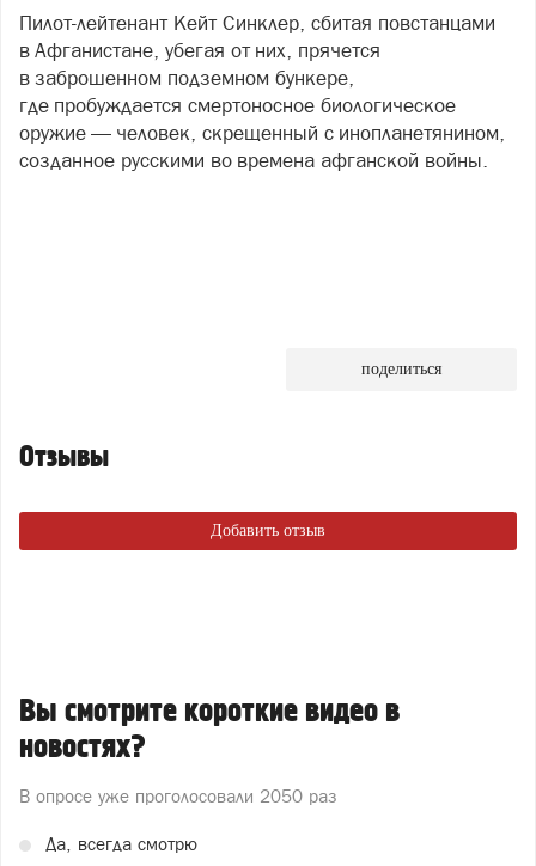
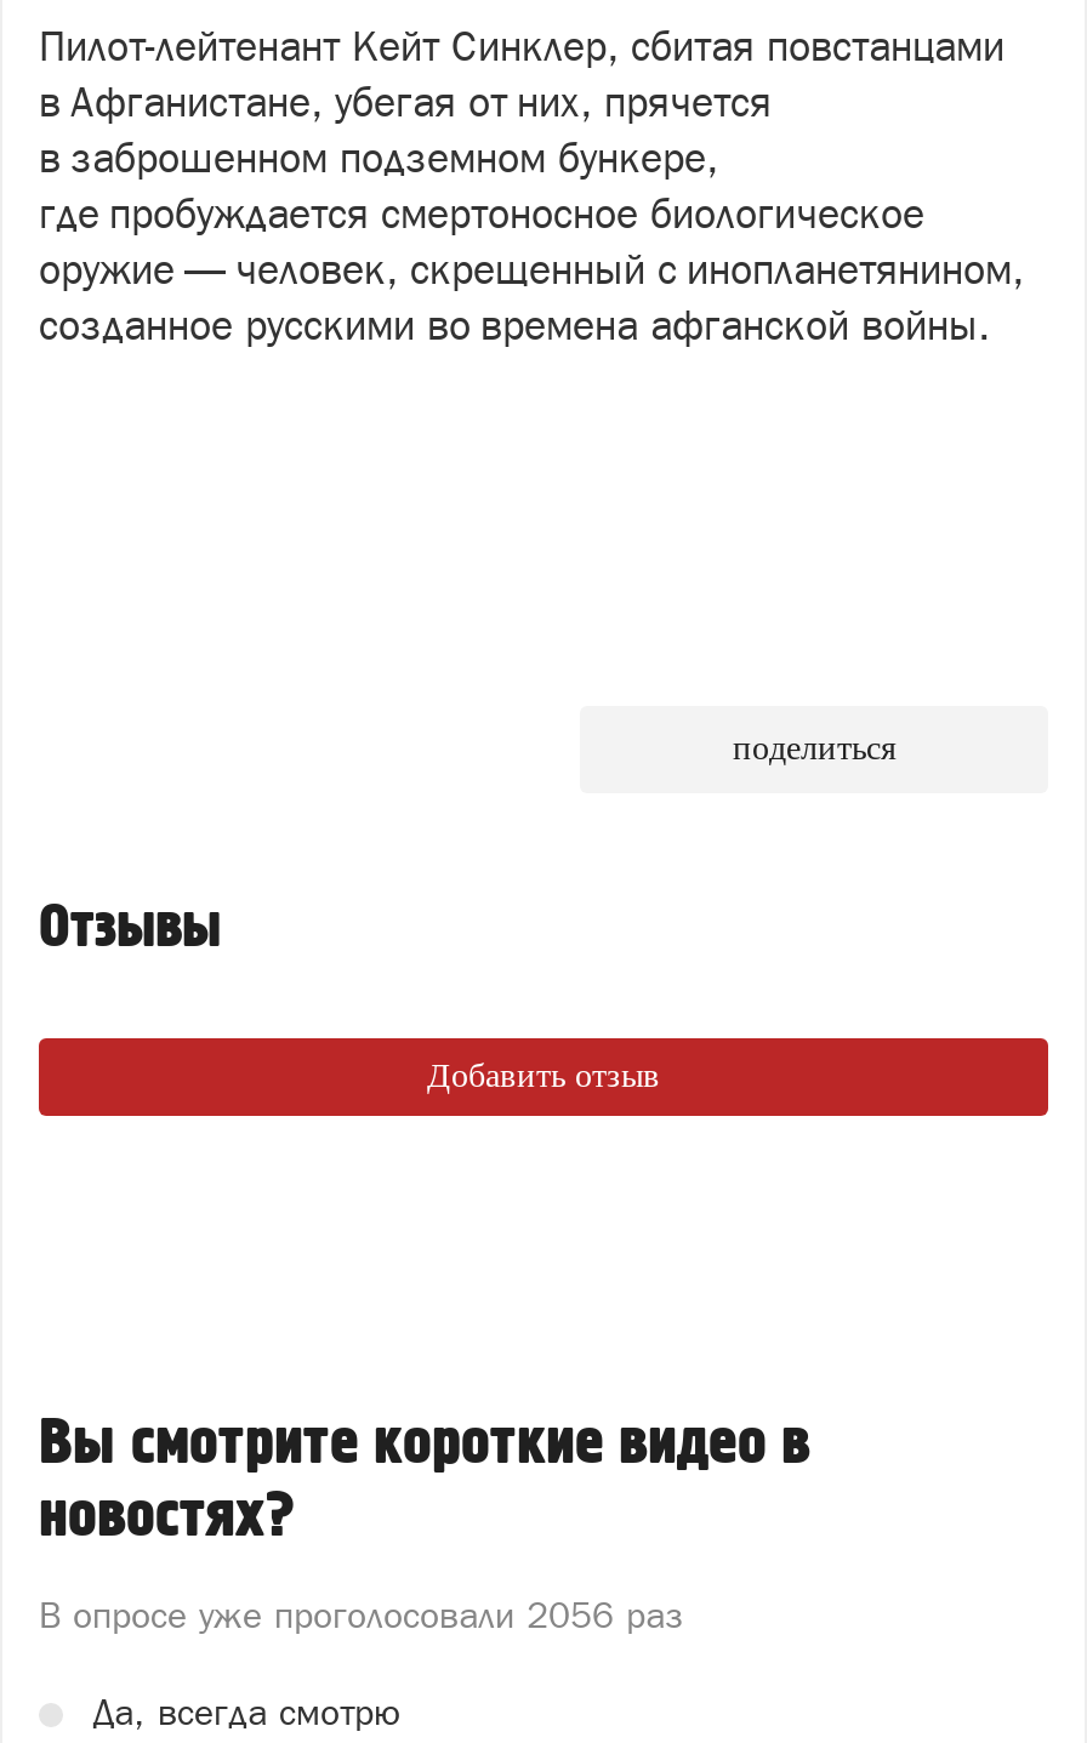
- В опросе уже проголосовали 2050 раз
+ В опросе уже проголосовали 2056 раз
